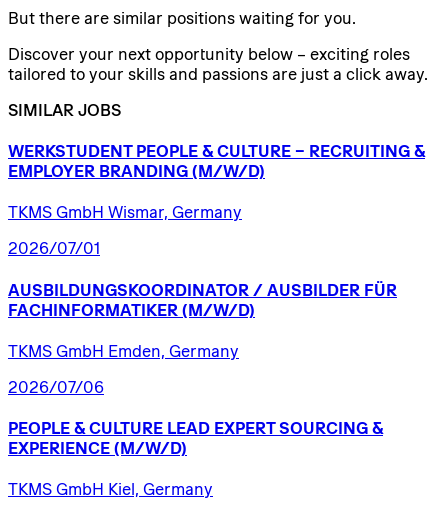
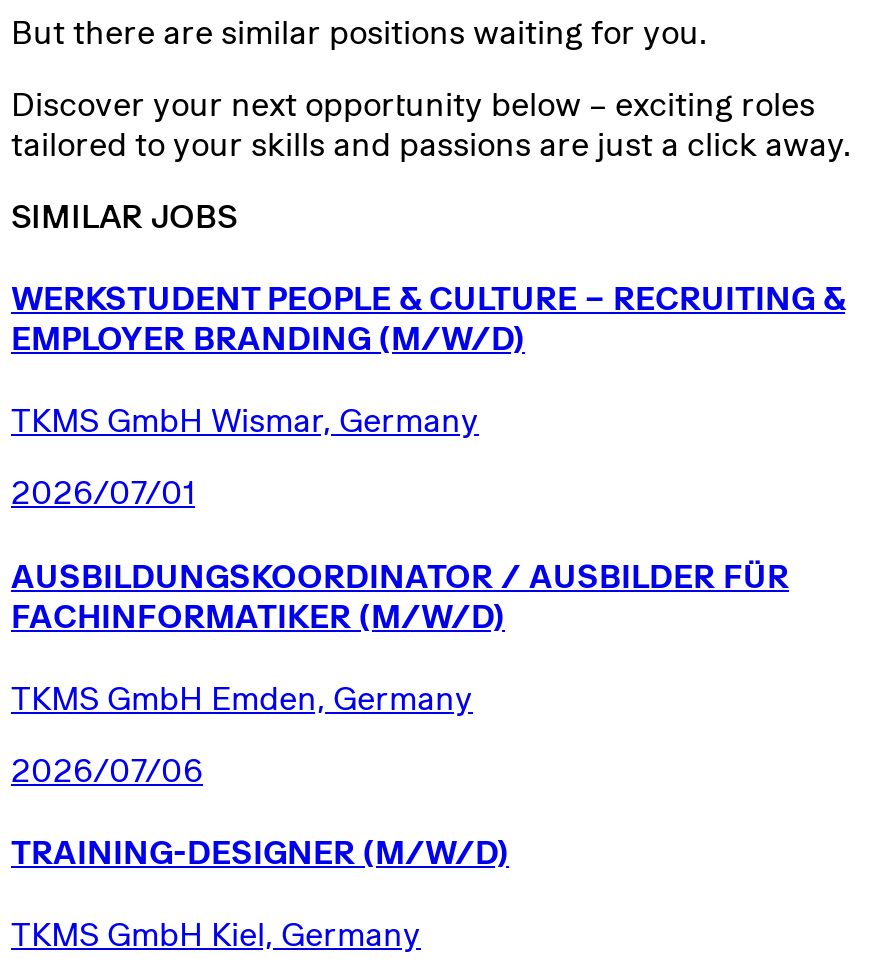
- PEOPLE & CULTURE LEAD EXPERT SOURCING &
- EXPERIENCE (M/W/D)
+ TRAINING-DESIGNER (M/W/D)
